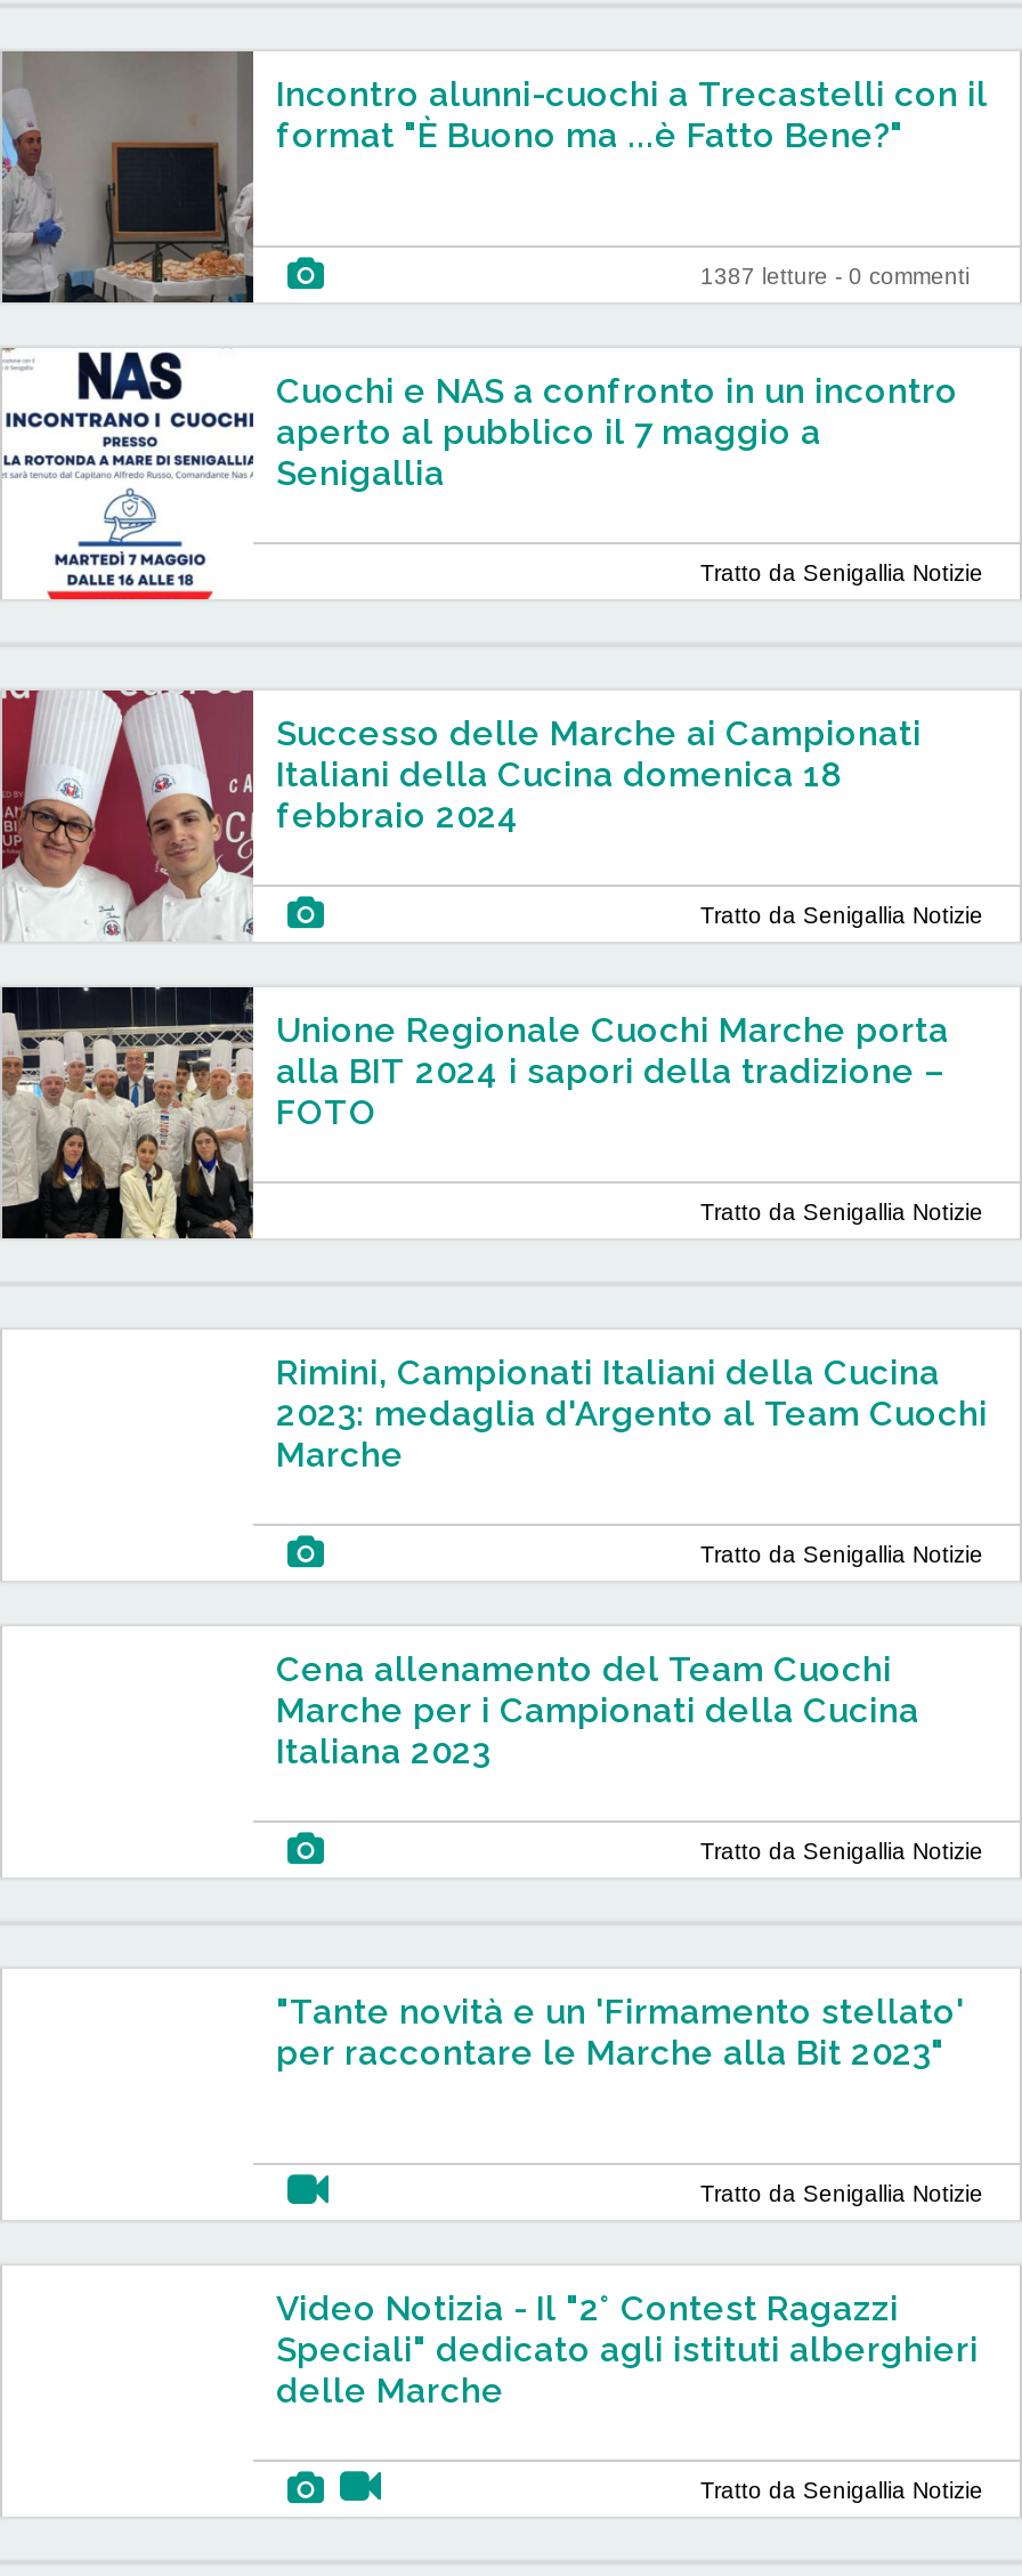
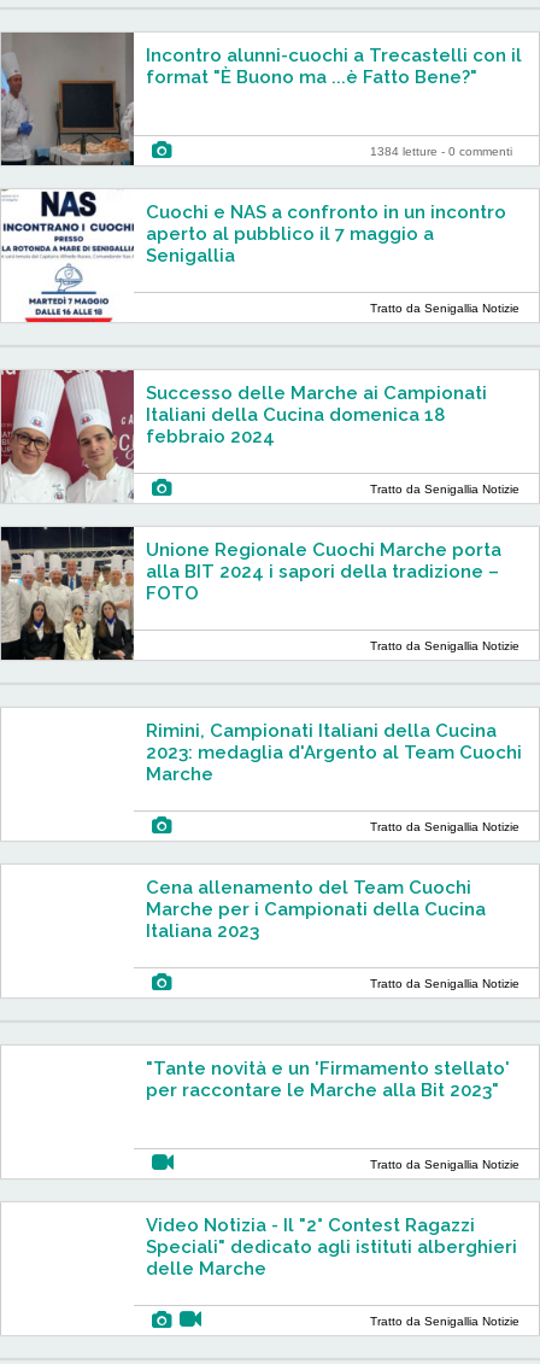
- 1387 letture - 0 commenti
+ 1384 letture - 0 commenti
